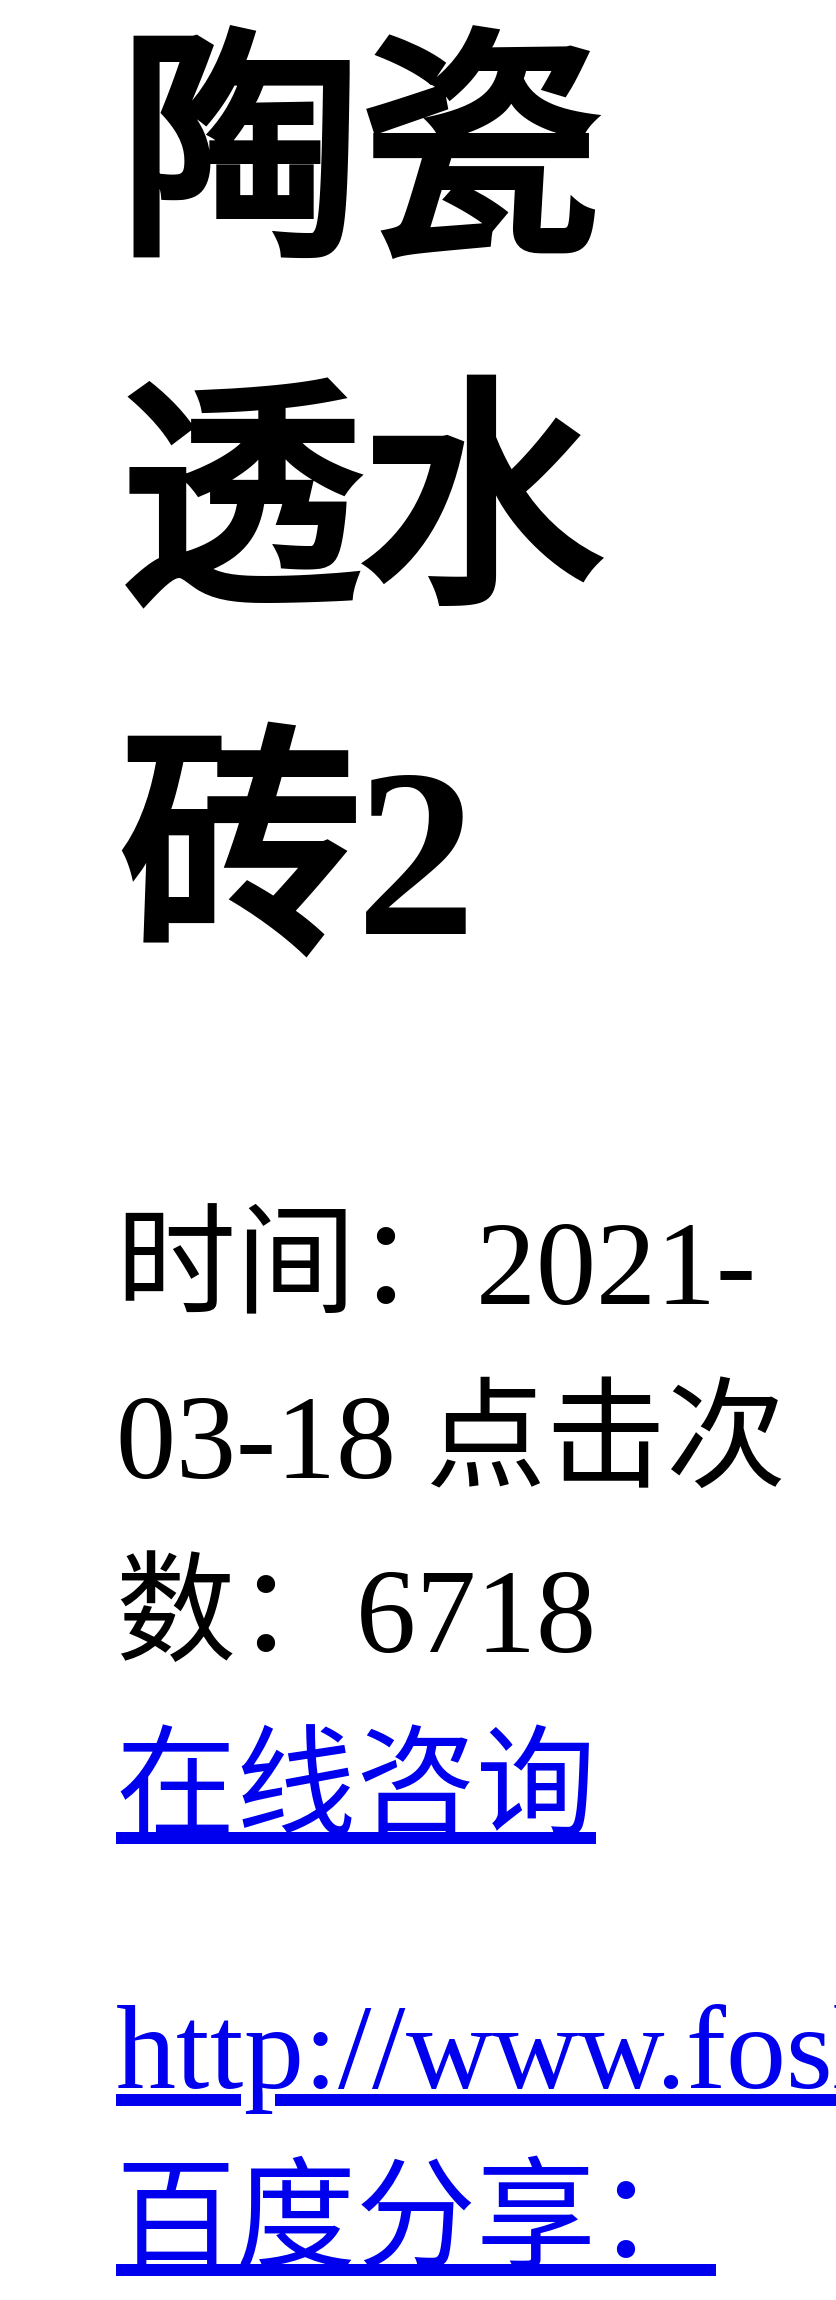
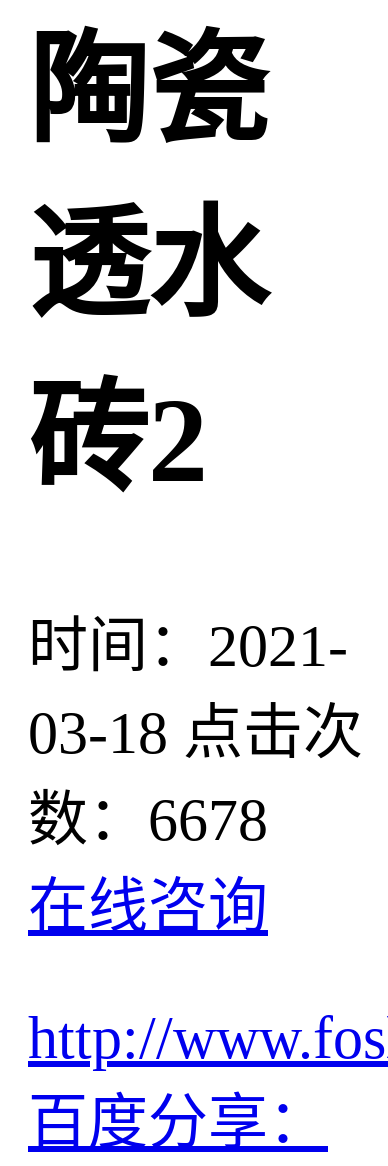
- 数：6718
+ 数：6678
